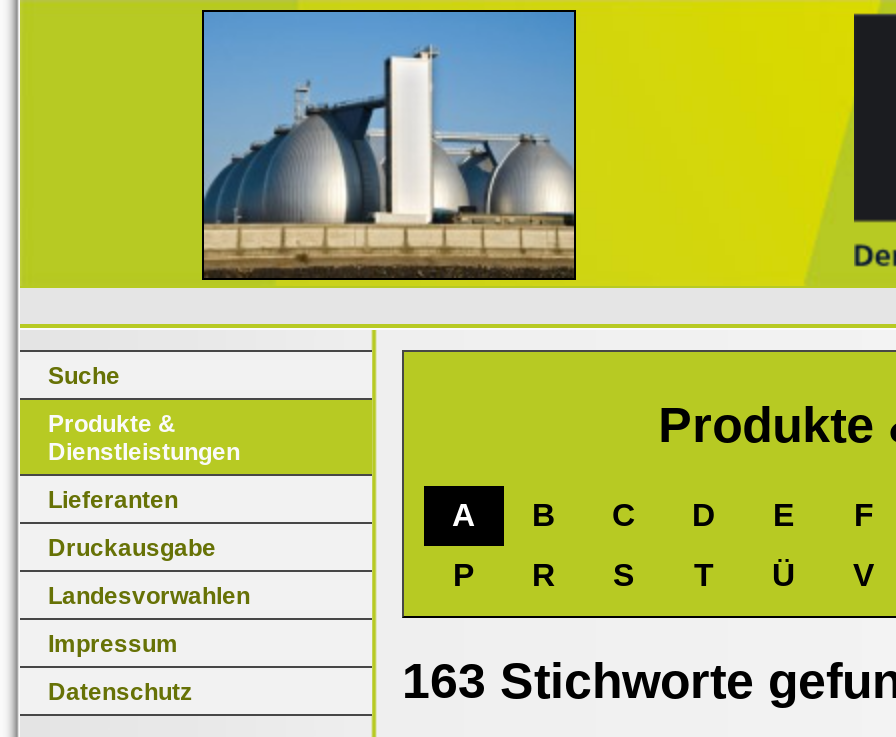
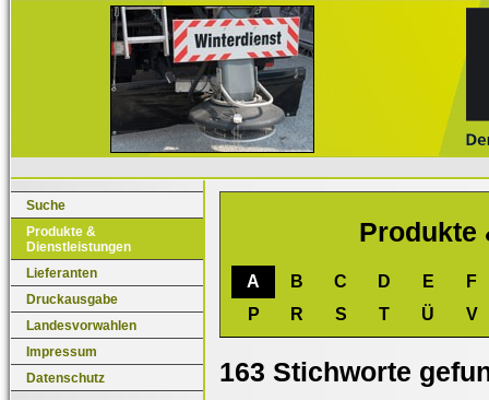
- [image]
+ [image]
